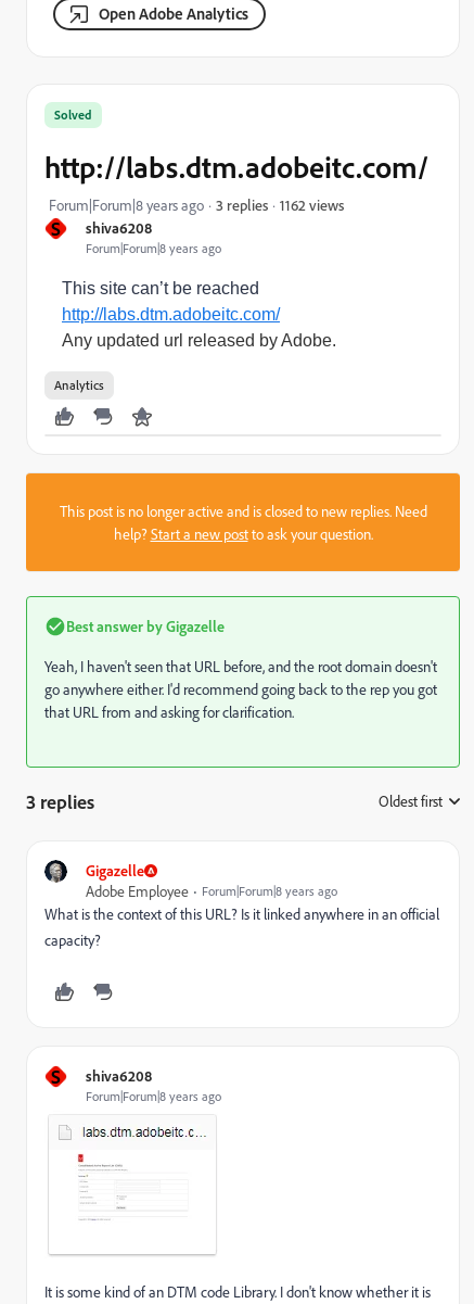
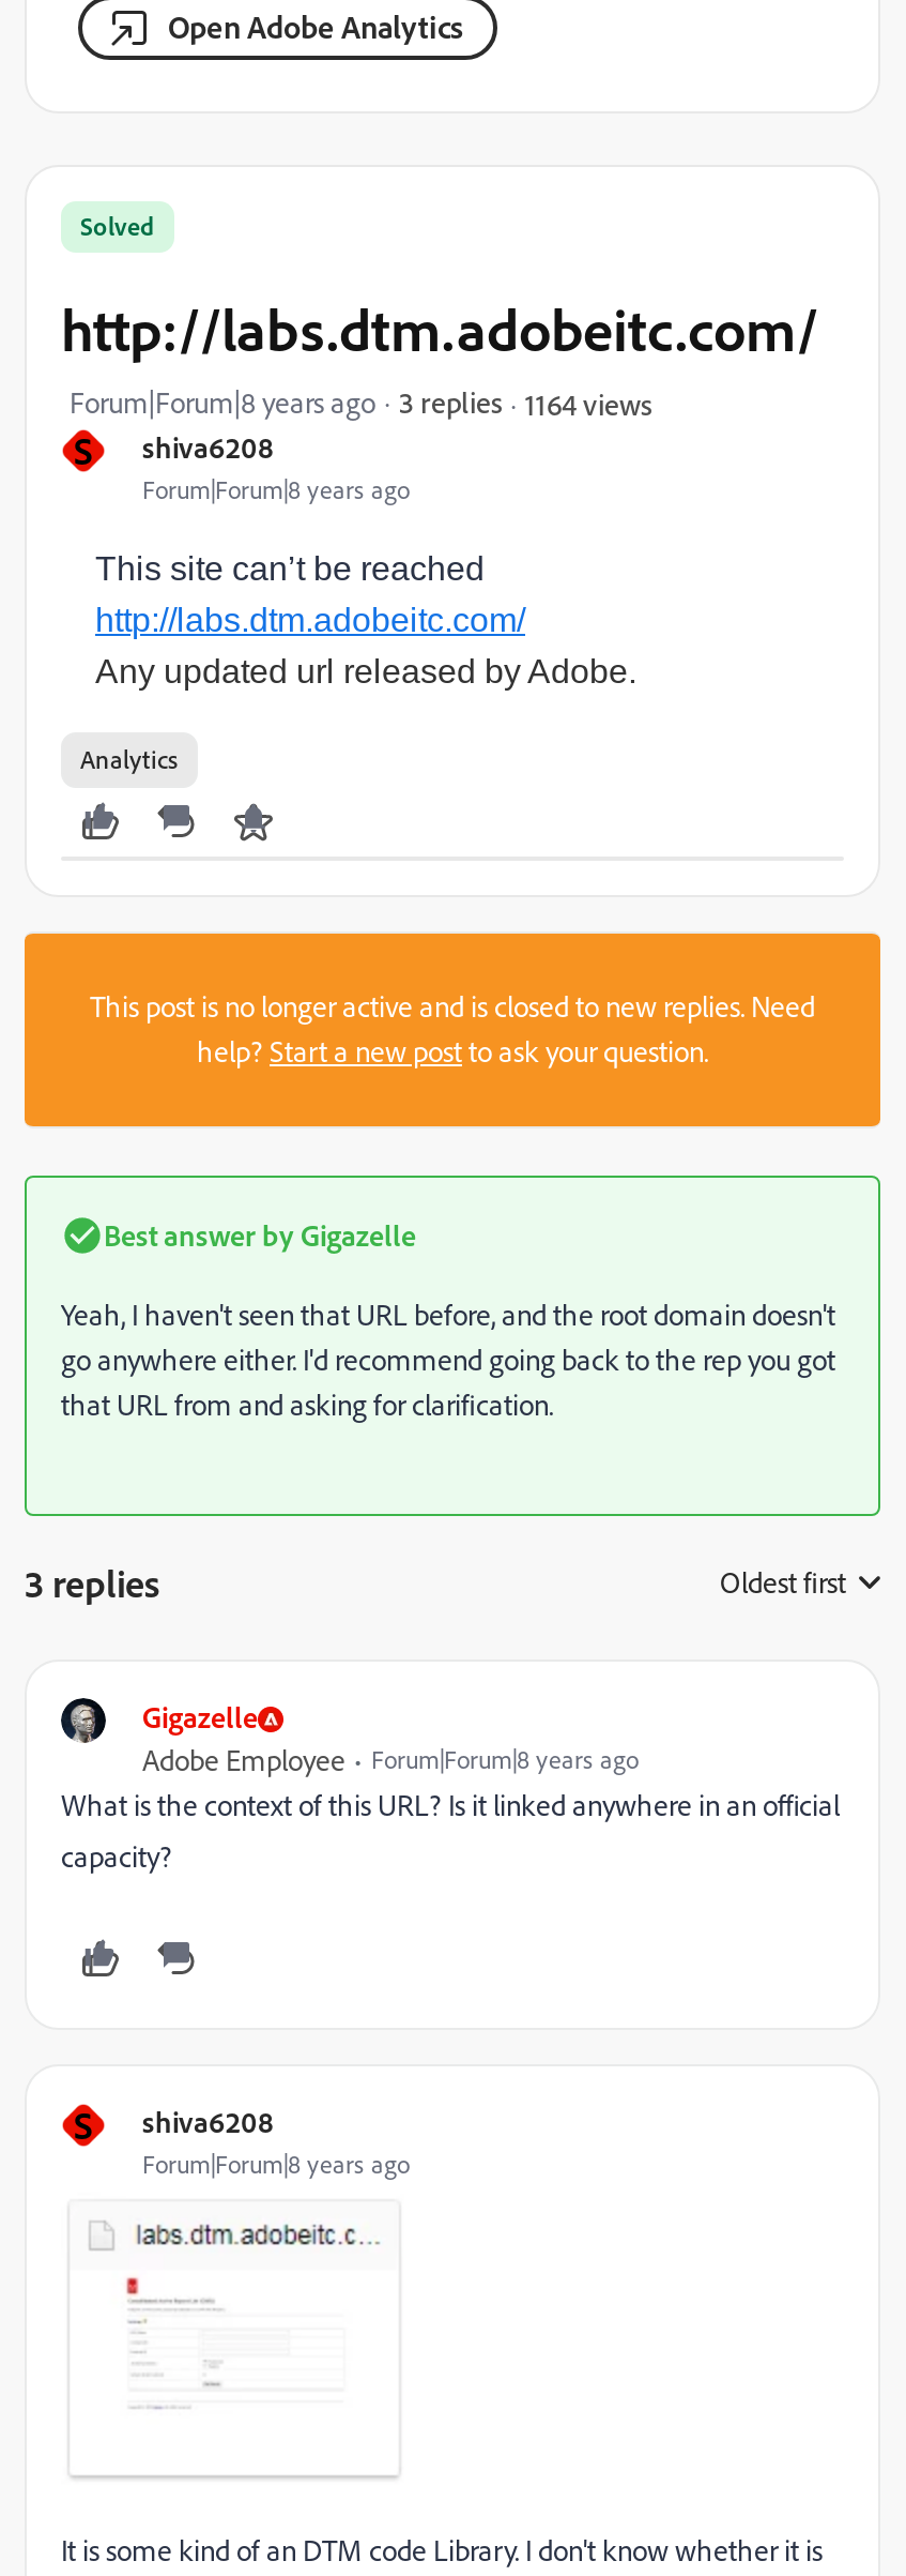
- 1162 views
+ 1164 views
